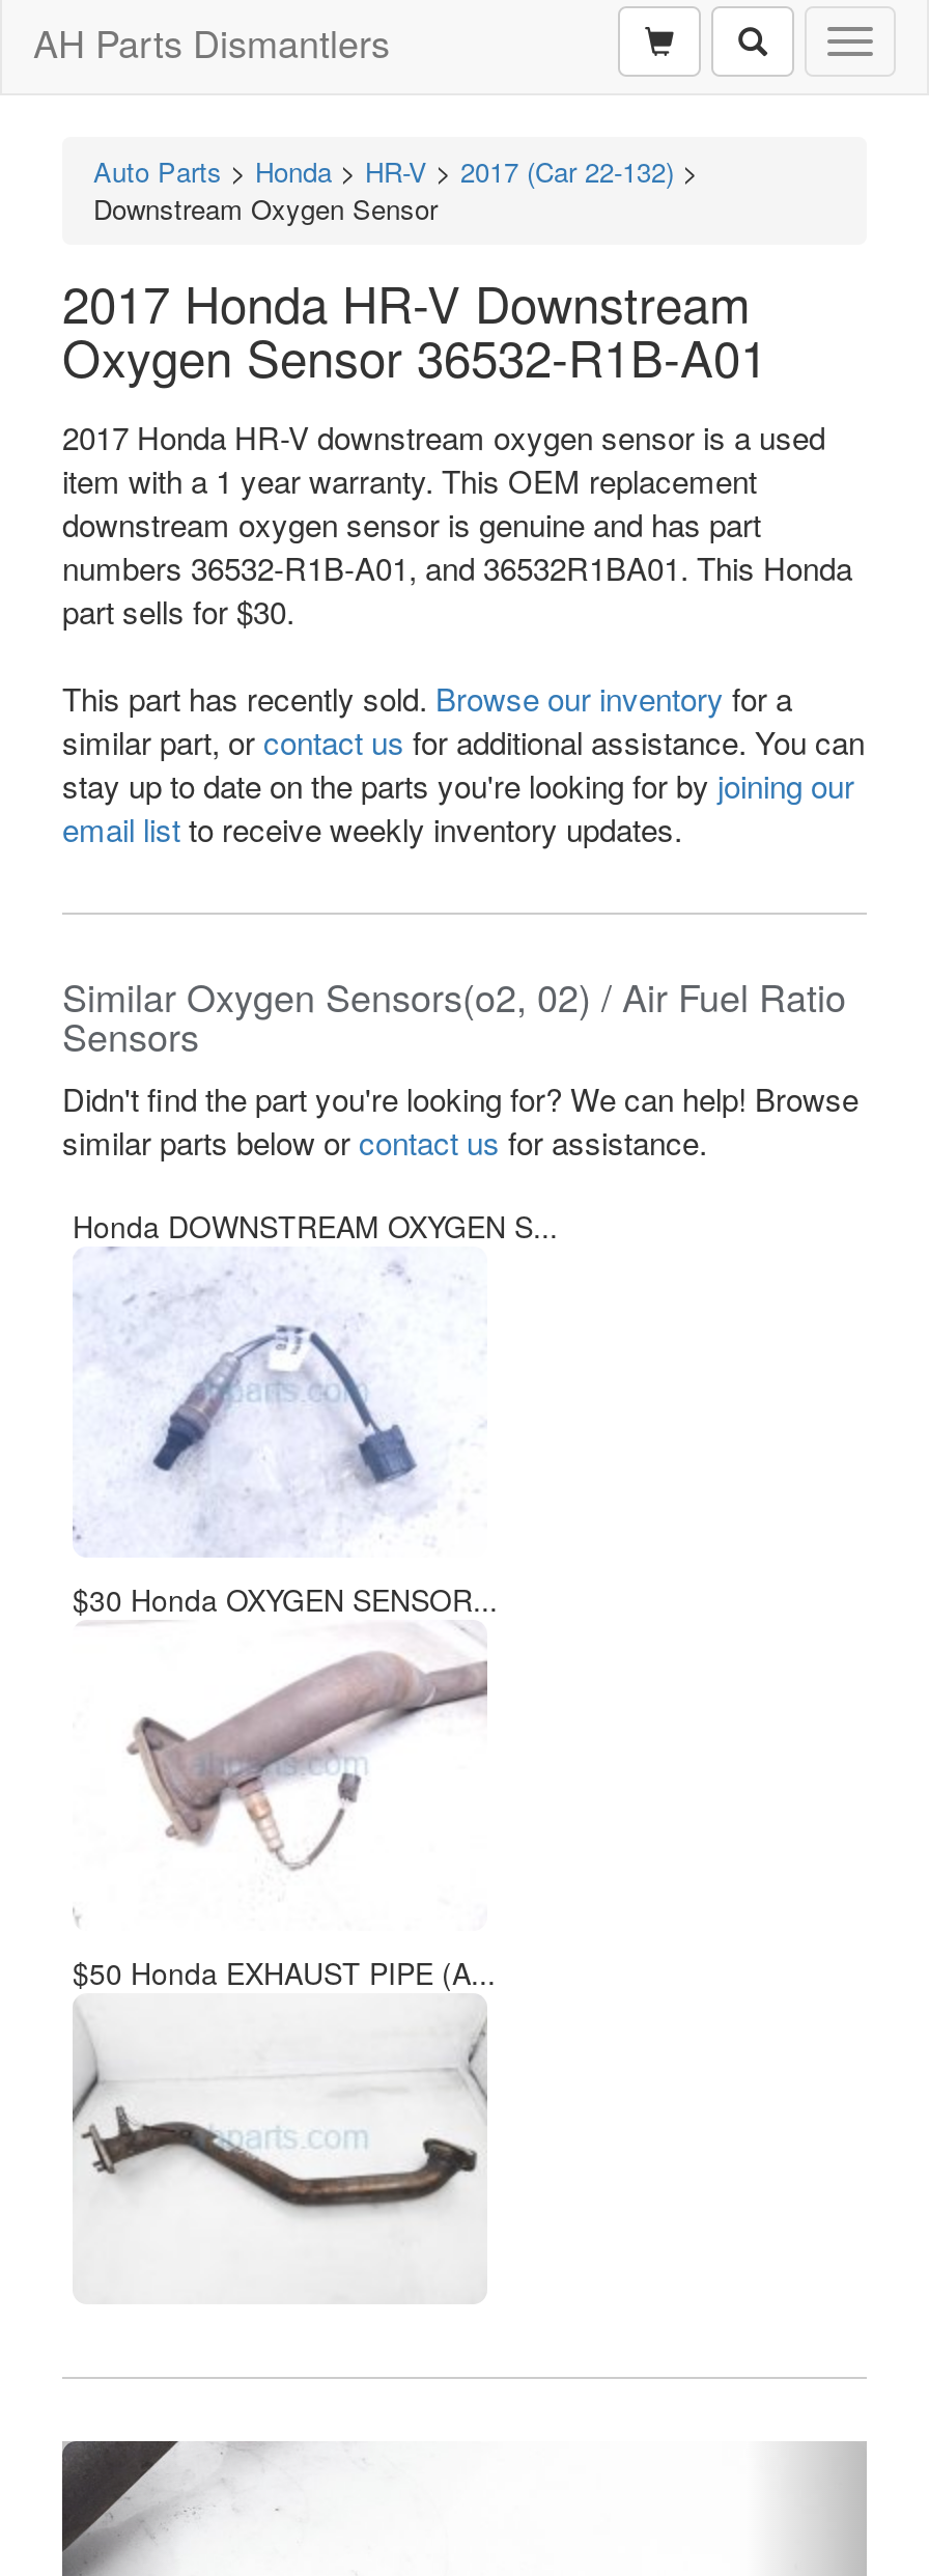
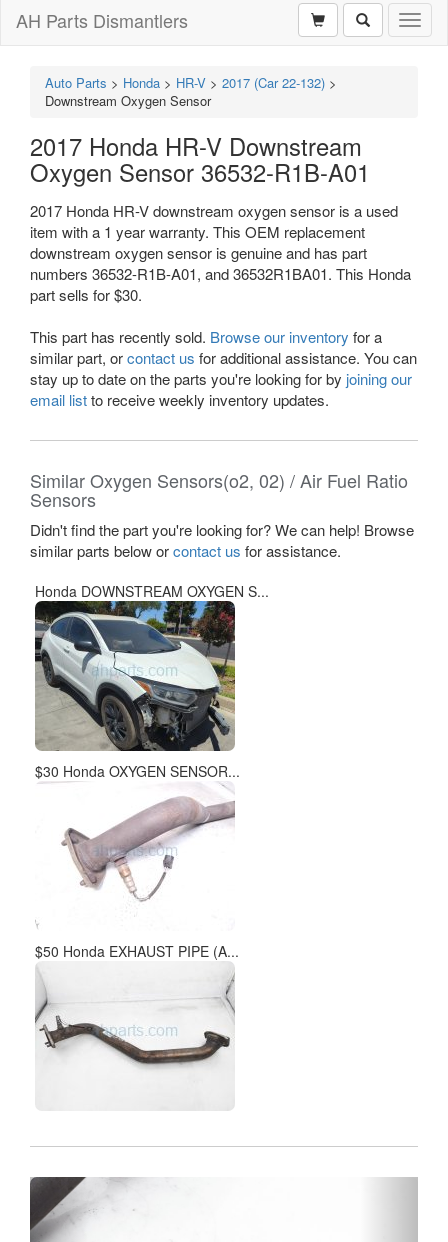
- [image]
+ [image]
